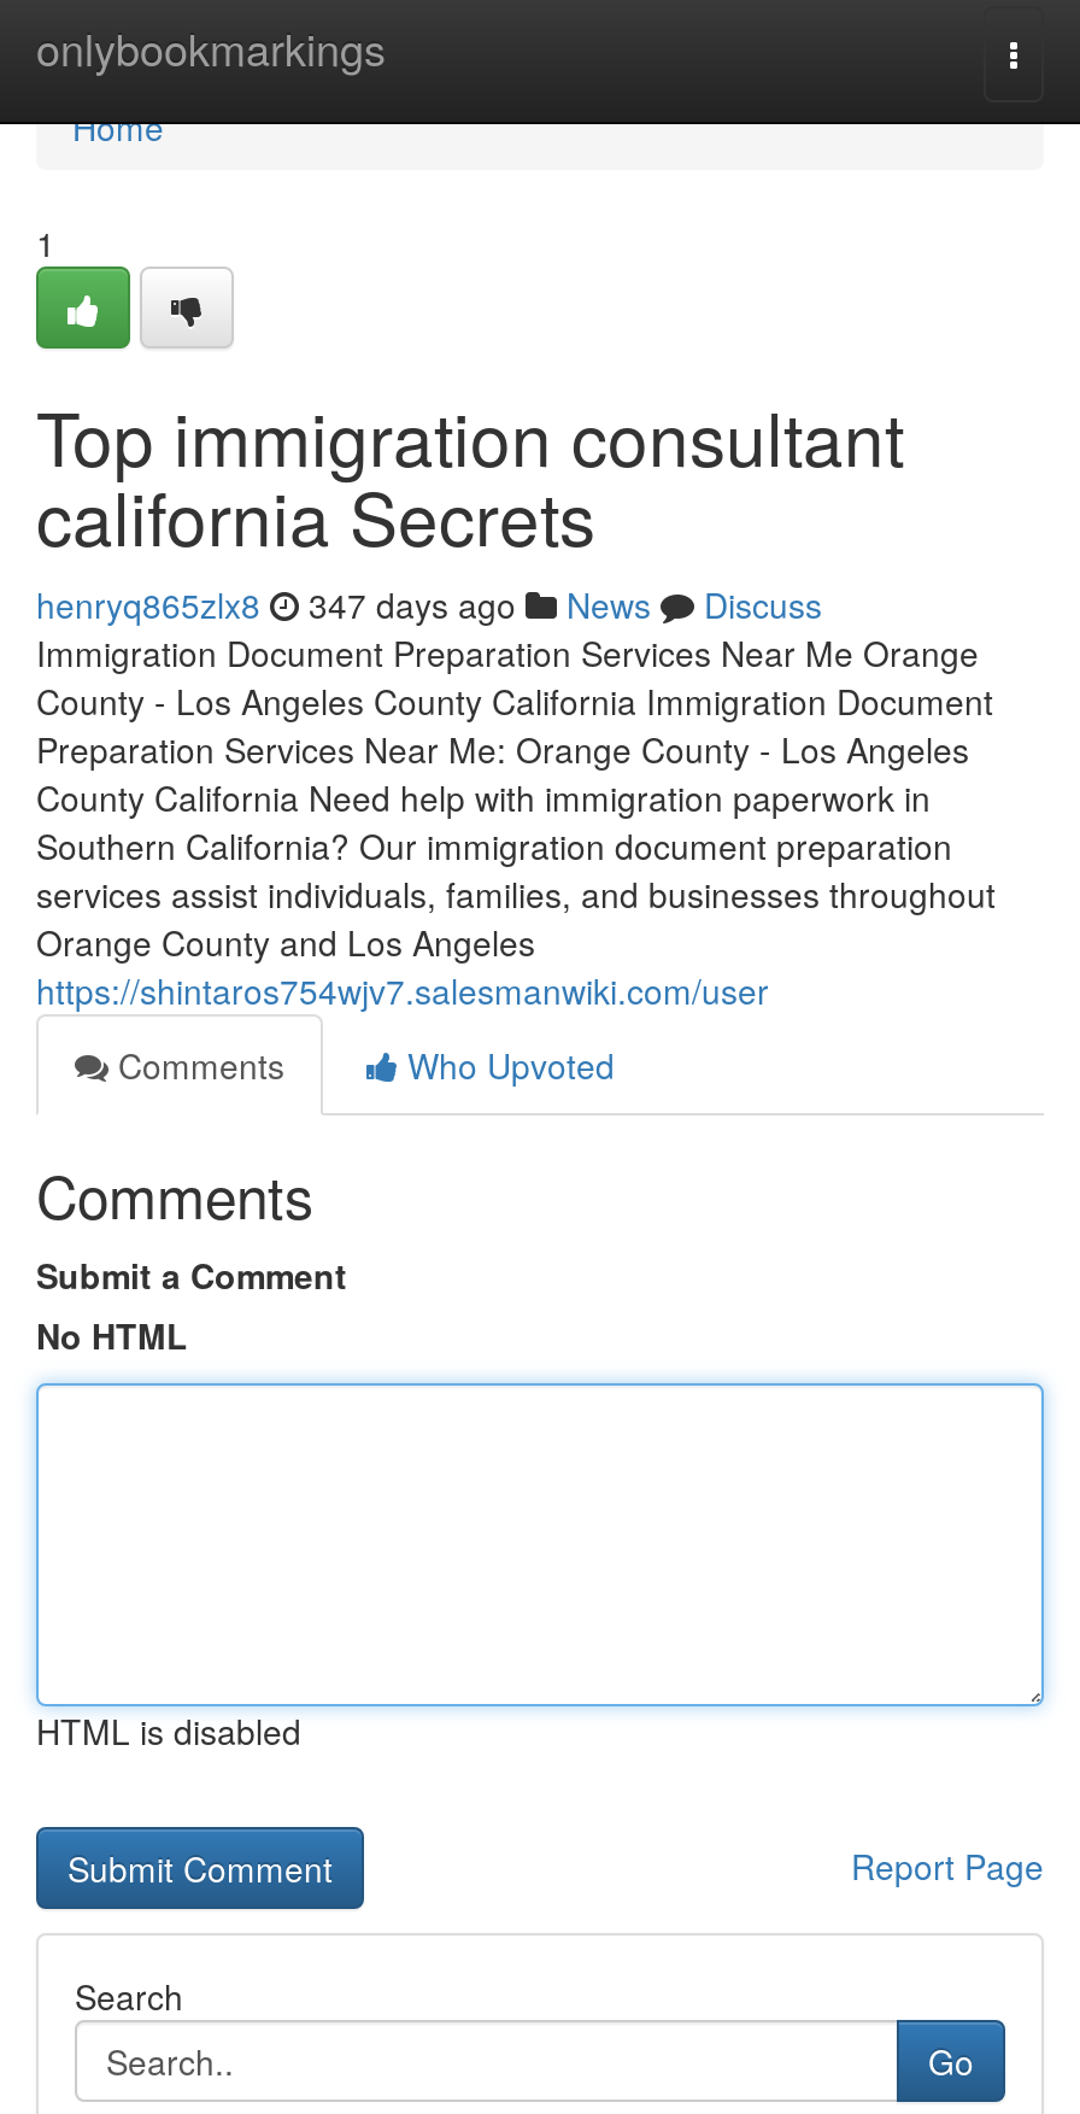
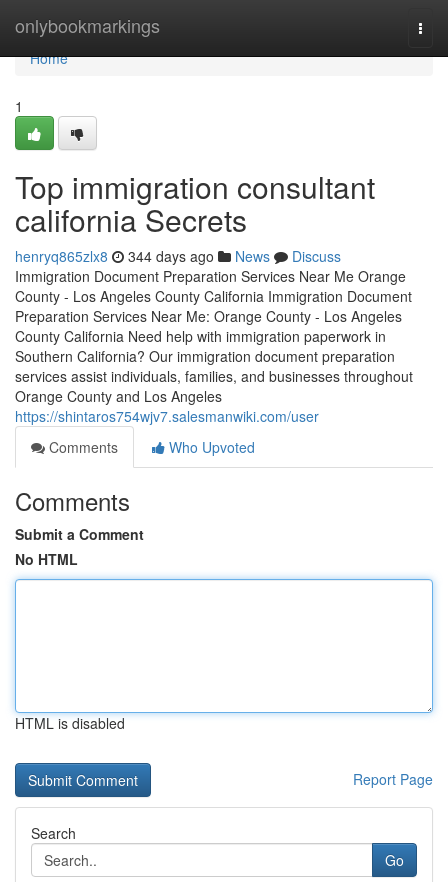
- henryq865zlx8 347 days ago News Discuss
+ henryq865zlx8 344 days ago News Discuss
